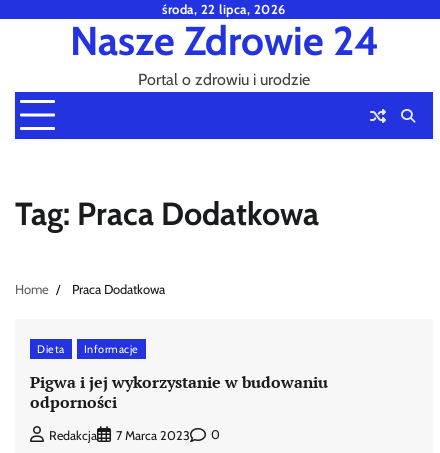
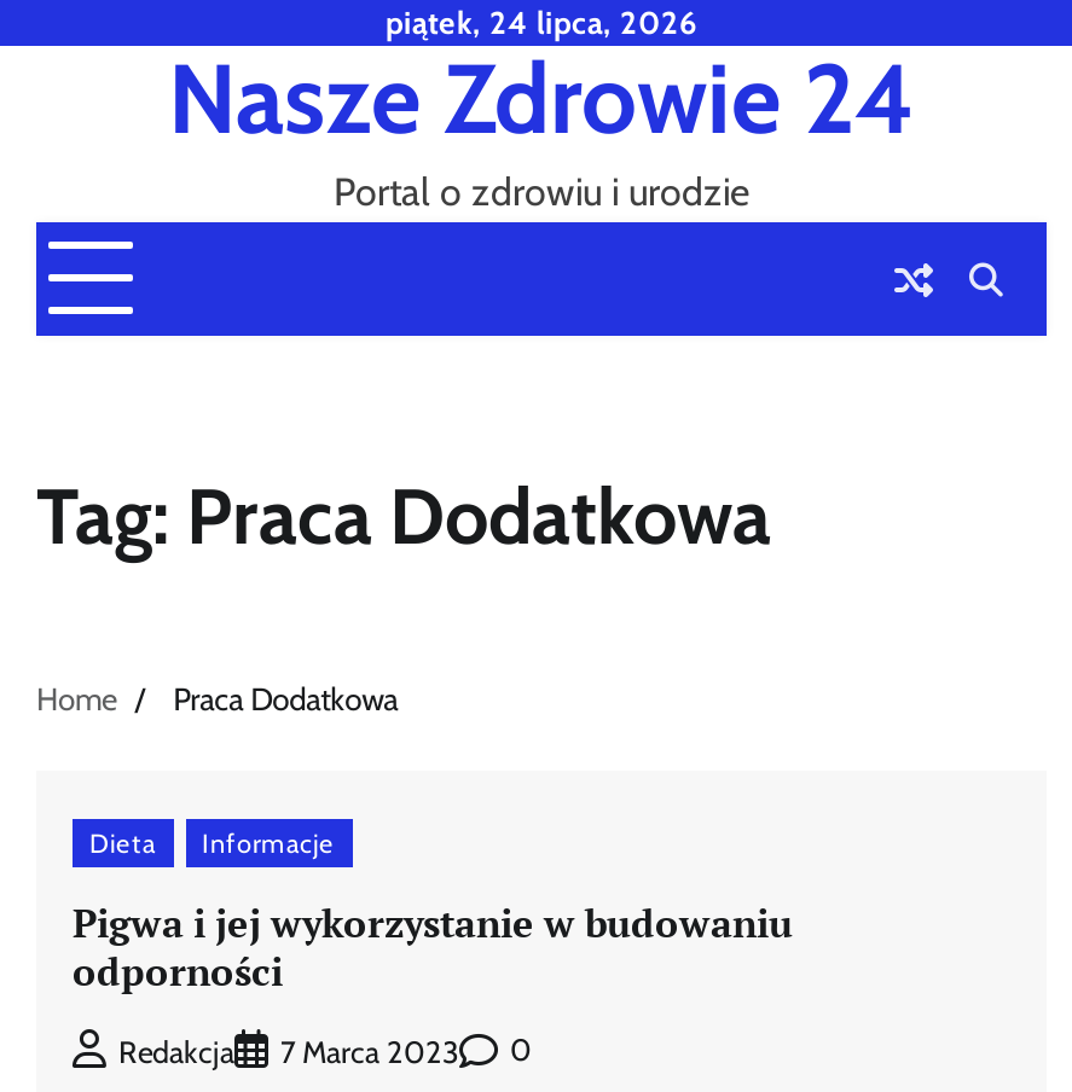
- środa, 22 lipca, 2026
+ piątek, 24 lipca, 2026
